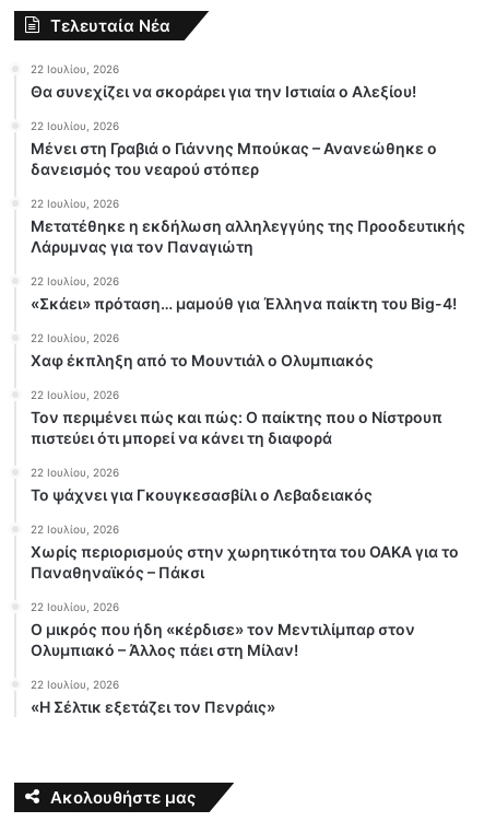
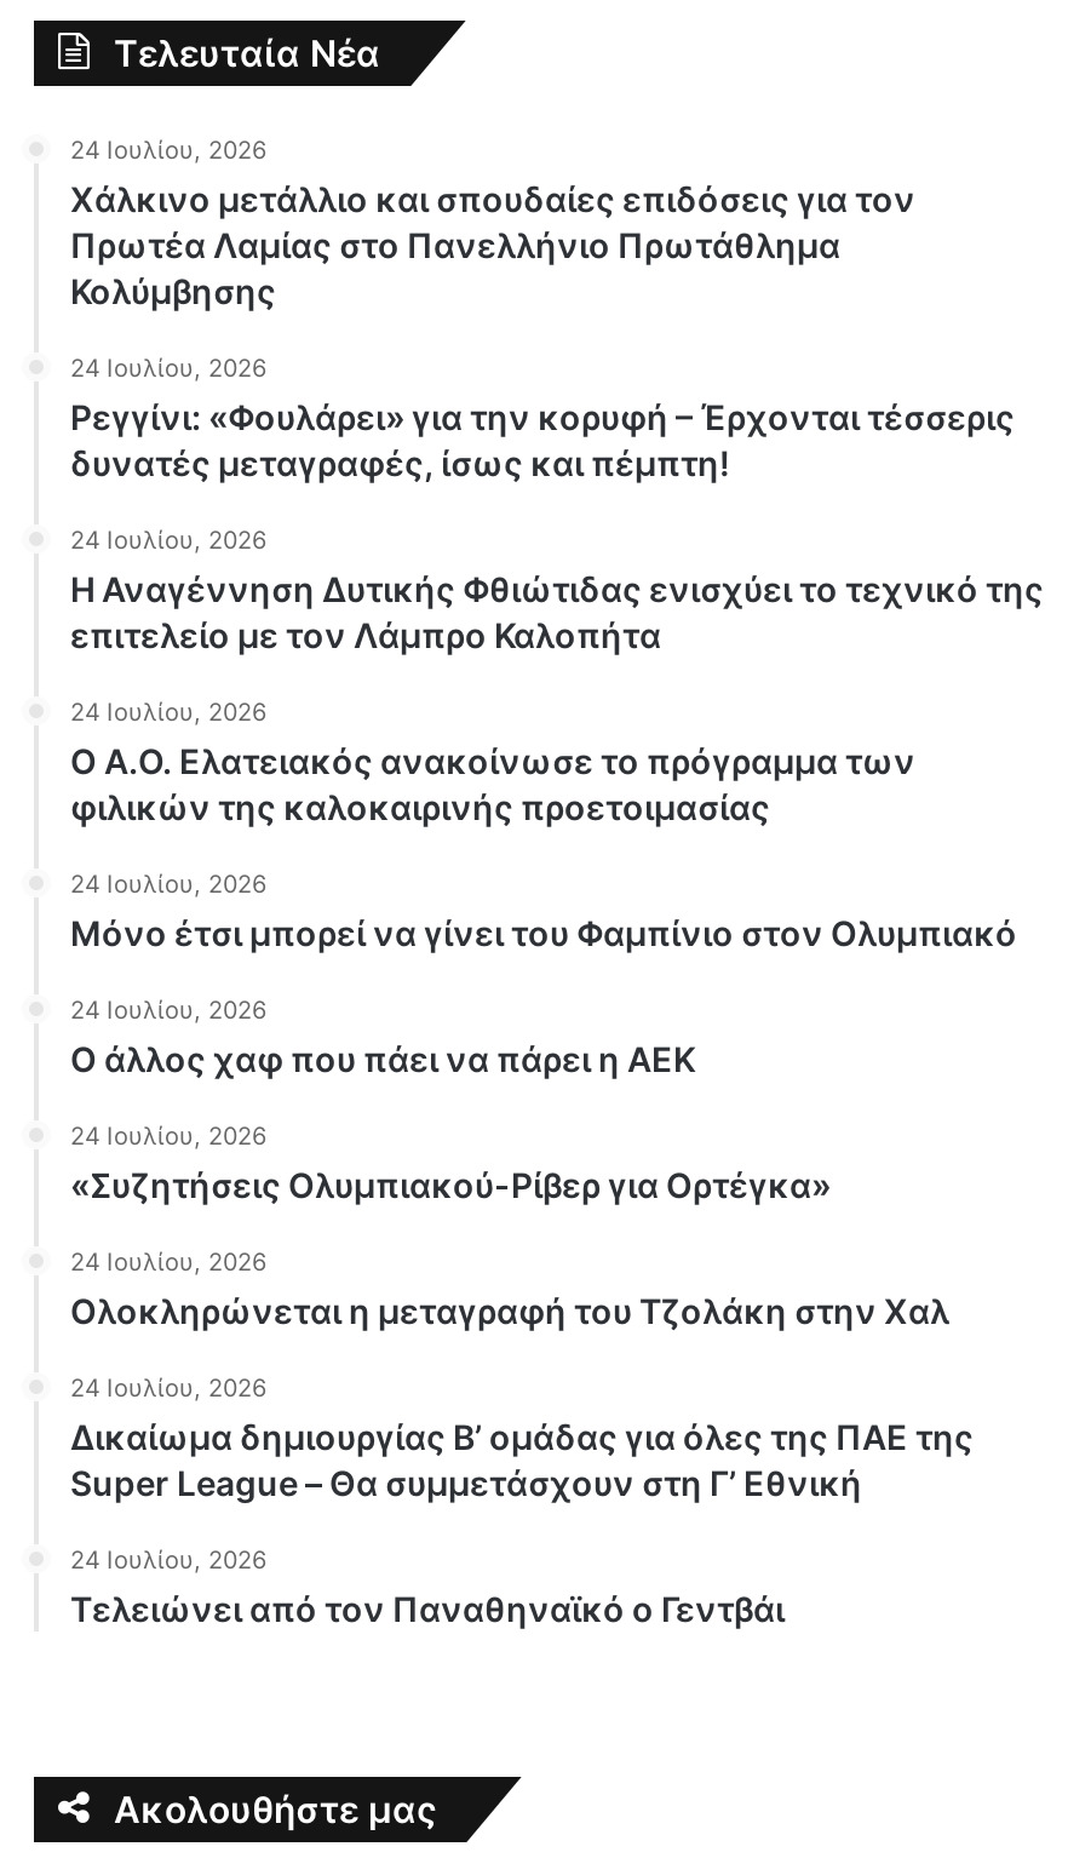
- 22 Ιουλίου, 2026
- Θα συνεχίζει να σκοράρει για την Ιστιαία ο Αλεξίου!
+ 24 Ιουλίου, 2026
+ Χάλκινο μετάλλιο και σπουδαίες επιδόσεις για τον
+ Πρωτέα Λαμίας στο Πανελλήνιο Πρωτάθλημα
+ Κολύμβησης

- 22 Ιουλίου, 2026
- Μένει στη Γραβιά ο Γιάννης Μπούκας – Ανανεώθηκε ο
- δανεισμός του νεαρού στόπερ
+ 24 Ιουλίου, 2026
+ Ρεγγίνι: «Φουλάρει» για την κορυφή – Έρχονται τέσσερις
+ δυνατές μεταγραφές, ίσως και πέμπτη!

- 22 Ιουλίου, 2026
- Μετατέθηκε η εκδήλωση αλληλεγγύης της Προοδευτικής
- Λάρυμνας για τον Παναγιώτη
+ 24 Ιουλίου, 2026
+ Η Αναγέννηση Δυτικής Φθιώτιδας ενισχύει το τεχνικό της
+ επιτελείο με τον Λάμπρο Καλοπήτα

- 22 Ιουλίου, 2026
- «Σκάει» πρόταση… μαμούθ για Έλληνα παίκτη του Big-4!
+ 24 Ιουλίου, 2026
+ Ο Α.Ο. Ελατειακός ανακοίνωσε το πρόγραμμα των
+ φιλικών της καλοκαιρινής προετοιμασίας

- 22 Ιουλίου, 2026
- Χαφ έκπληξη από το Μουντιάλ ο Ολυμπιακός
+ 24 Ιουλίου, 2026
+ Μόνο έτσι μπορεί να γίνει του Φαμπίνιο στον Ολυμπιακό

- 22 Ιουλίου, 2026
- Τον περιμένει πώς και πώς: Ο παίκτης που ο Νίστρουπ
- πιστεύει ότι μπορεί να κάνει τη διαφορά
+ 24 Ιουλίου, 2026
+ Ο άλλος χαφ που πάει να πάρει η ΑΕΚ

- 22 Ιουλίου, 2026
- Το ψάχνει για Γκουγκεσασβίλι ο Λεβαδειακός
+ 24 Ιουλίου, 2026
+ «Συζητήσεις Ολυμπιακού-Ρίβερ για Ορτέγκα»

- 22 Ιουλίου, 2026
- Χωρίς περιορισμούς στην χωρητικότητα του ΟΑΚΑ για το
- Παναθηναϊκός – Πάκσι
+ 24 Ιουλίου, 2026
+ Ολοκληρώνεται η μεταγραφή του Τζολάκη στην Χαλ

- 22 Ιουλίου, 2026
- Ο μικρός που ήδη «κέρδισε» τον Μεντιλίμπαρ στον
- Ολυμπιακό – Άλλος πάει στη Μίλαν!
+ 24 Ιουλίου, 2026
+ Δικαίωμα δημιουργίας Β’ ομάδας για όλες της ΠΑΕ της
+ Super League – Θα συμμετάσχουν στη Γ’ Εθνική

- 22 Ιουλίου, 2026
- «Η Σέλτικ εξετάζει τον Πενράις»
+ 24 Ιουλίου, 2026
+ Τελειώνει από τον Παναθηναϊκό ο Γεντβάι
